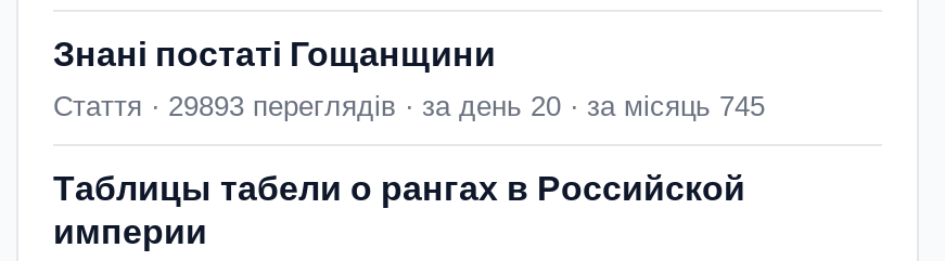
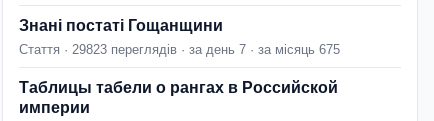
- Стаття · 29893 переглядів · за день 20 · за місяць 745
+ Стаття · 29823 переглядів · за день 7 · за місяць 675
